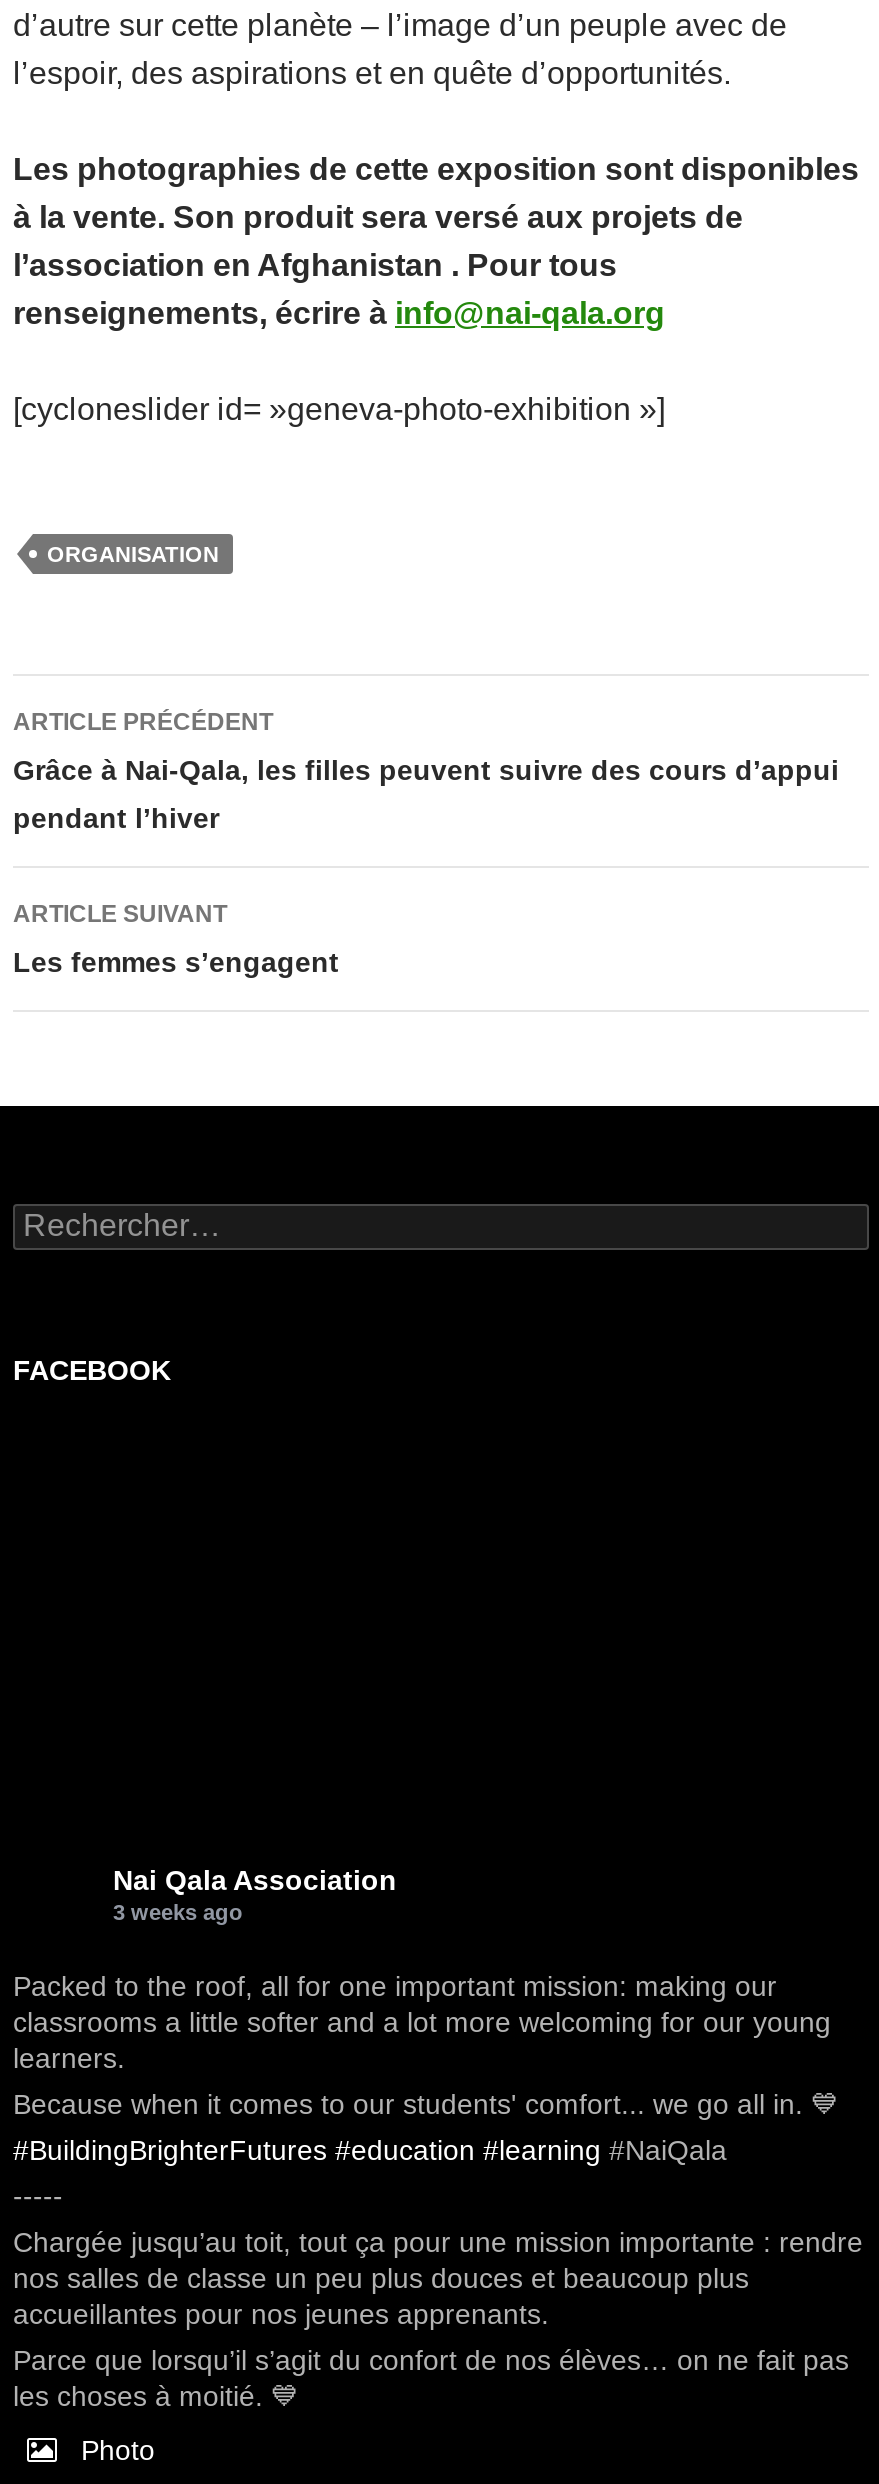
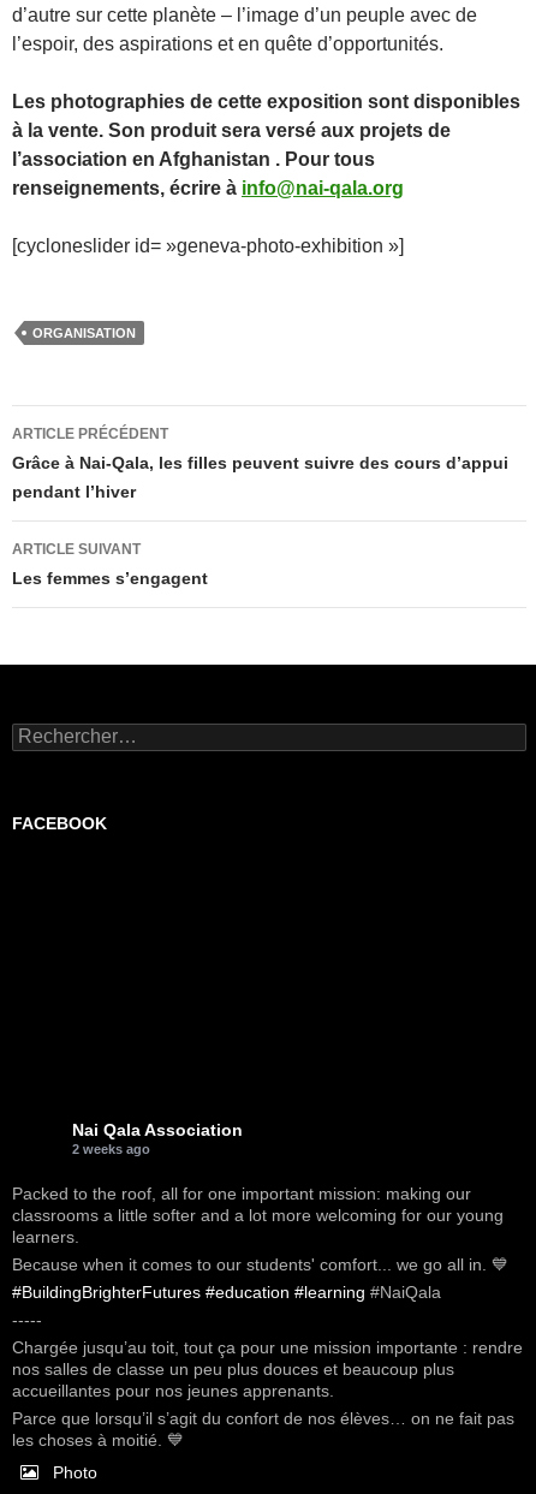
- 3 weeks ago
+ 2 weeks ago
